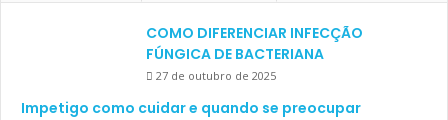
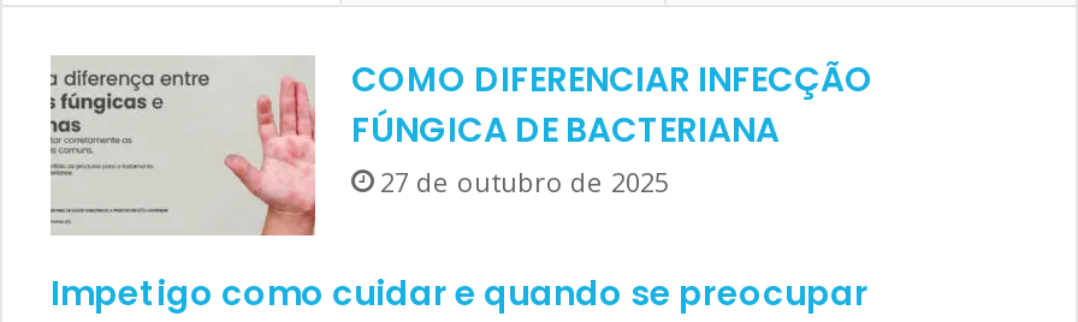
+ [image]
